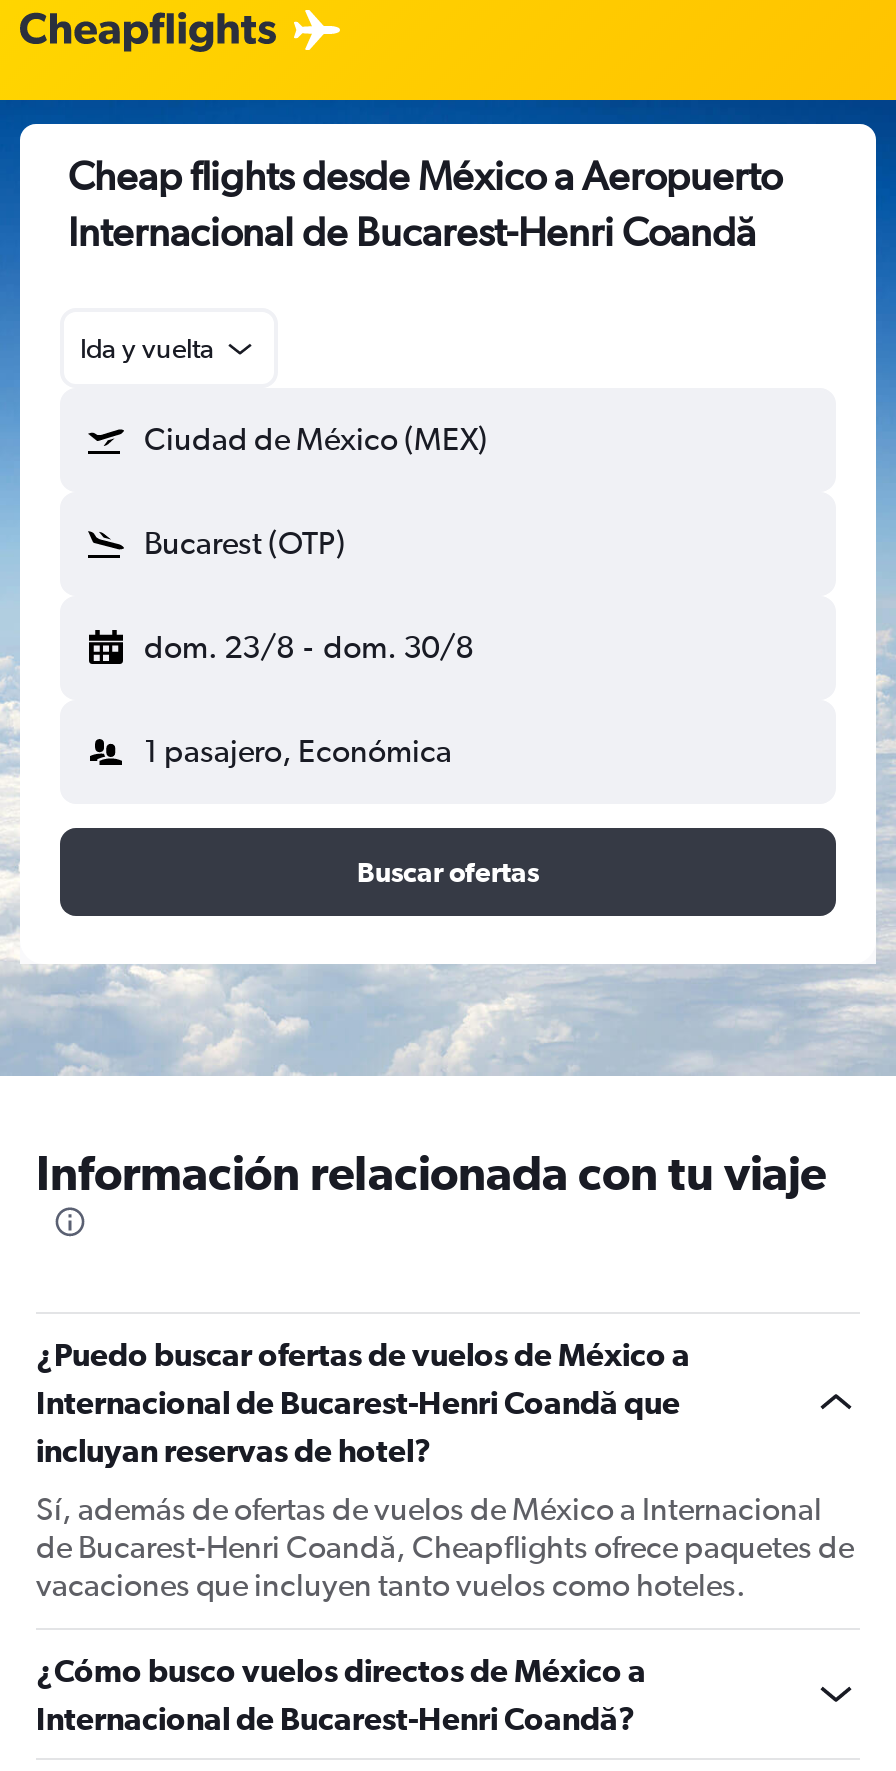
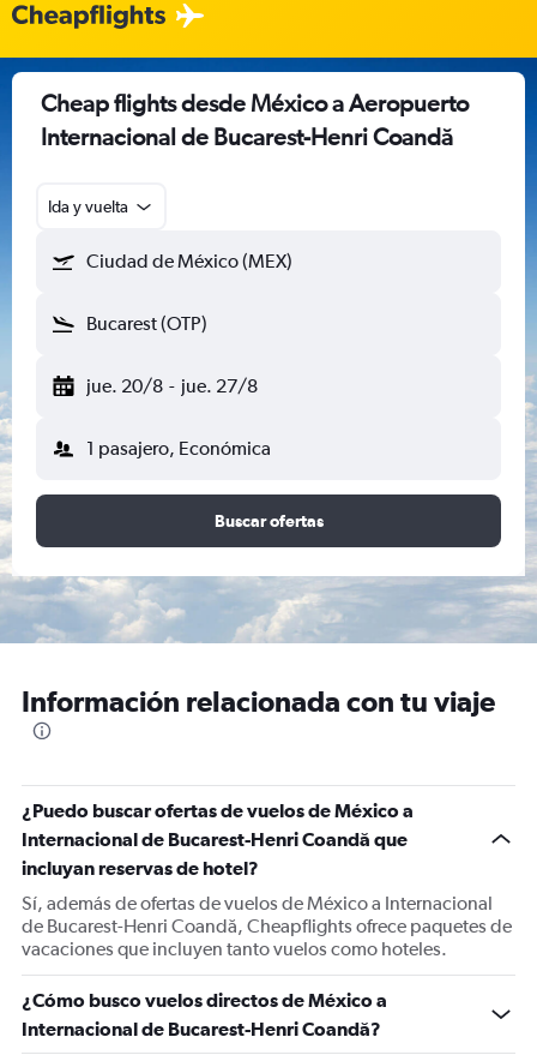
- dom. 23/8 - dom. 30/8
+ jue. 20/8 - jue. 27/8
